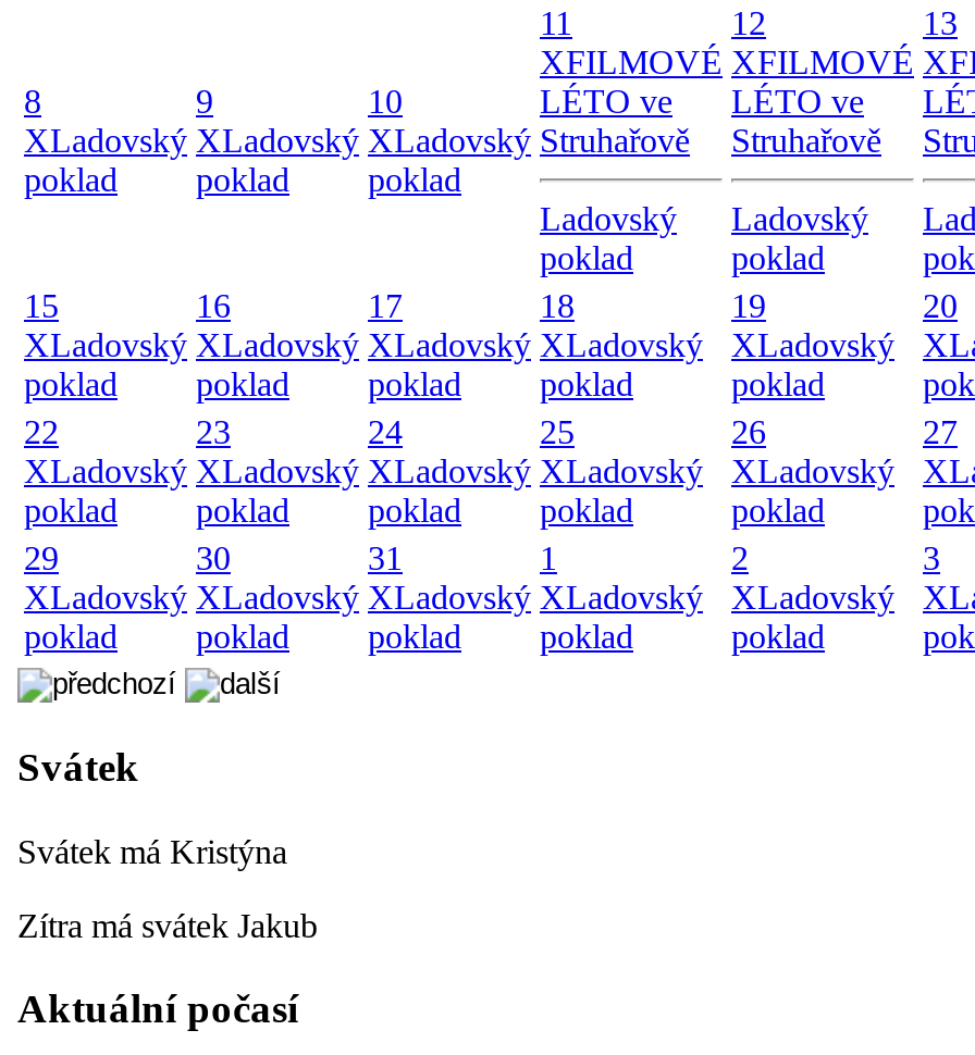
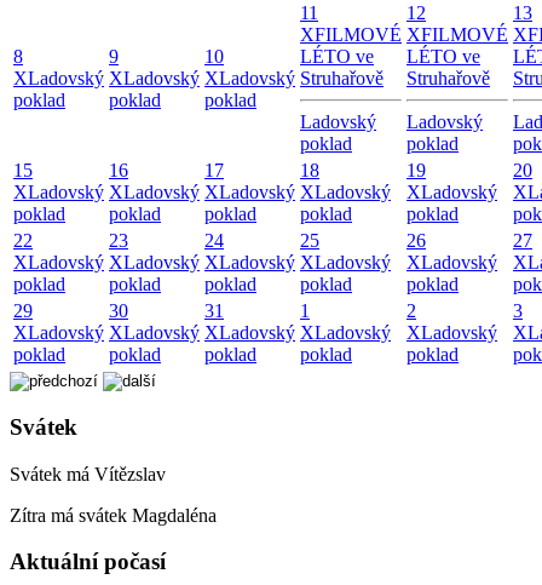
- Svátek má Kristýna
+ Svátek má Vítězslav

- Zítra má svátek Jakub
+ Zítra má svátek Magdaléna
